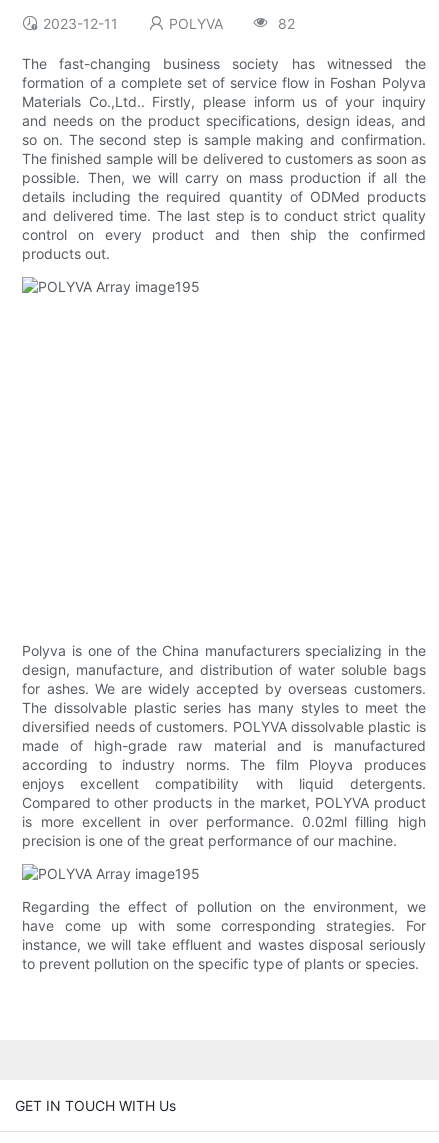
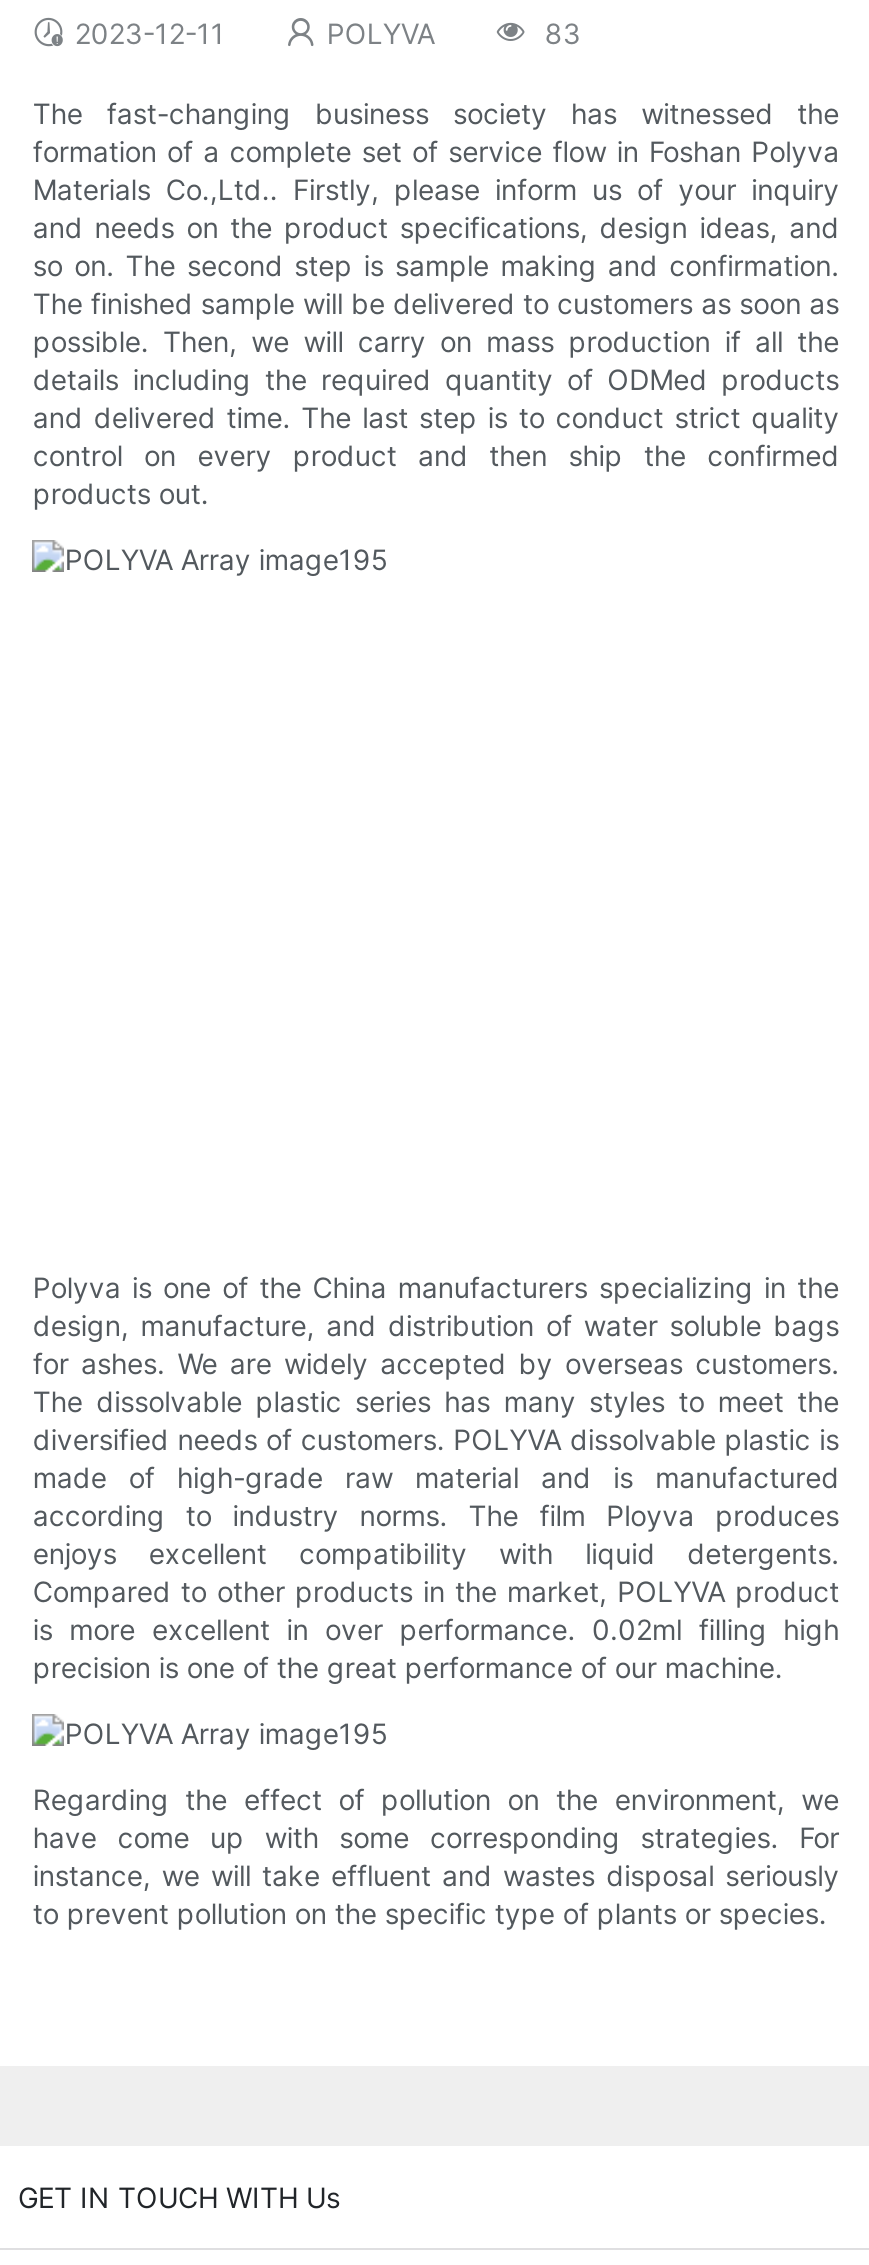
- 82
+ 83
